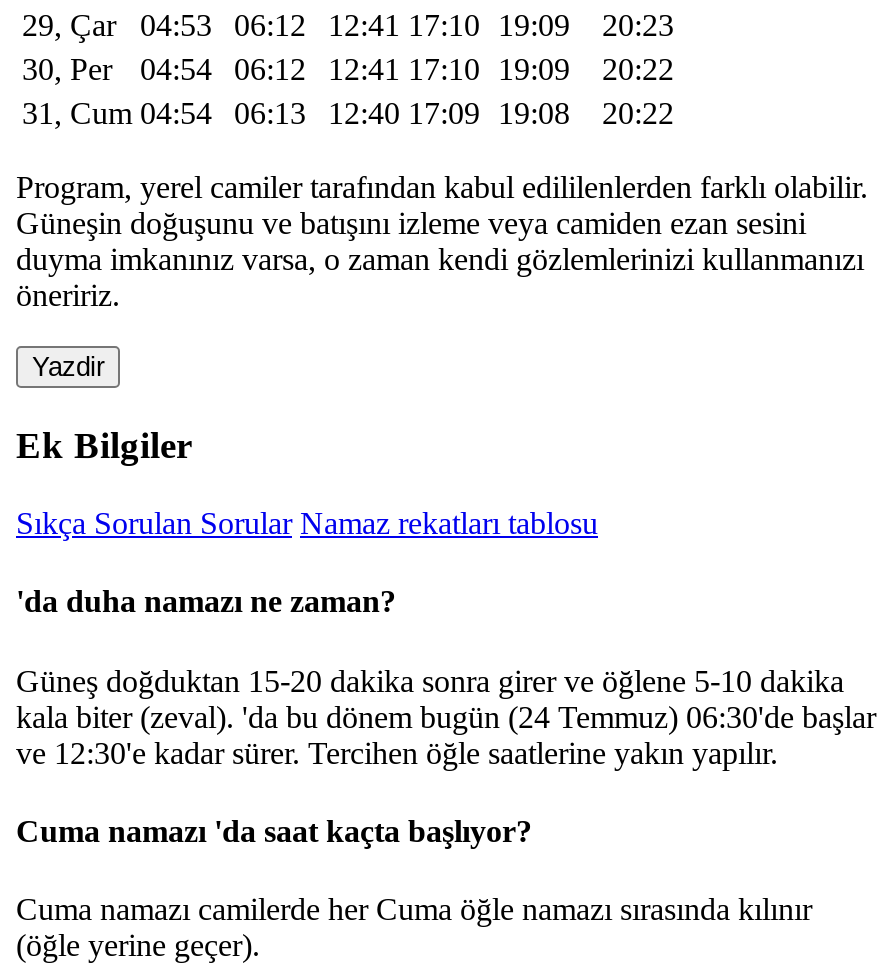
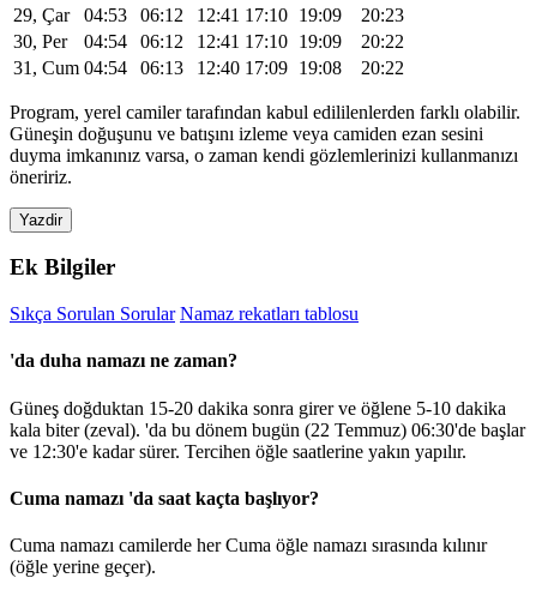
- kala biter (zeval). 'da bu dönem bugün (24 Temmuz) 06:30'de başlar
+ kala biter (zeval). 'da bu dönem bugün (22 Temmuz) 06:30'de başlar
